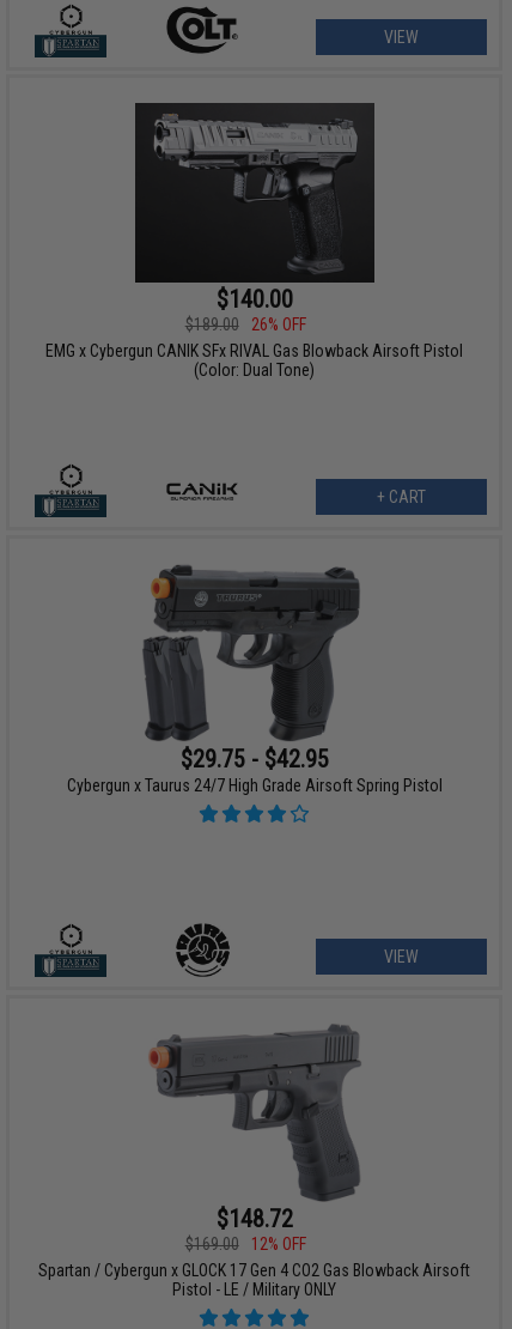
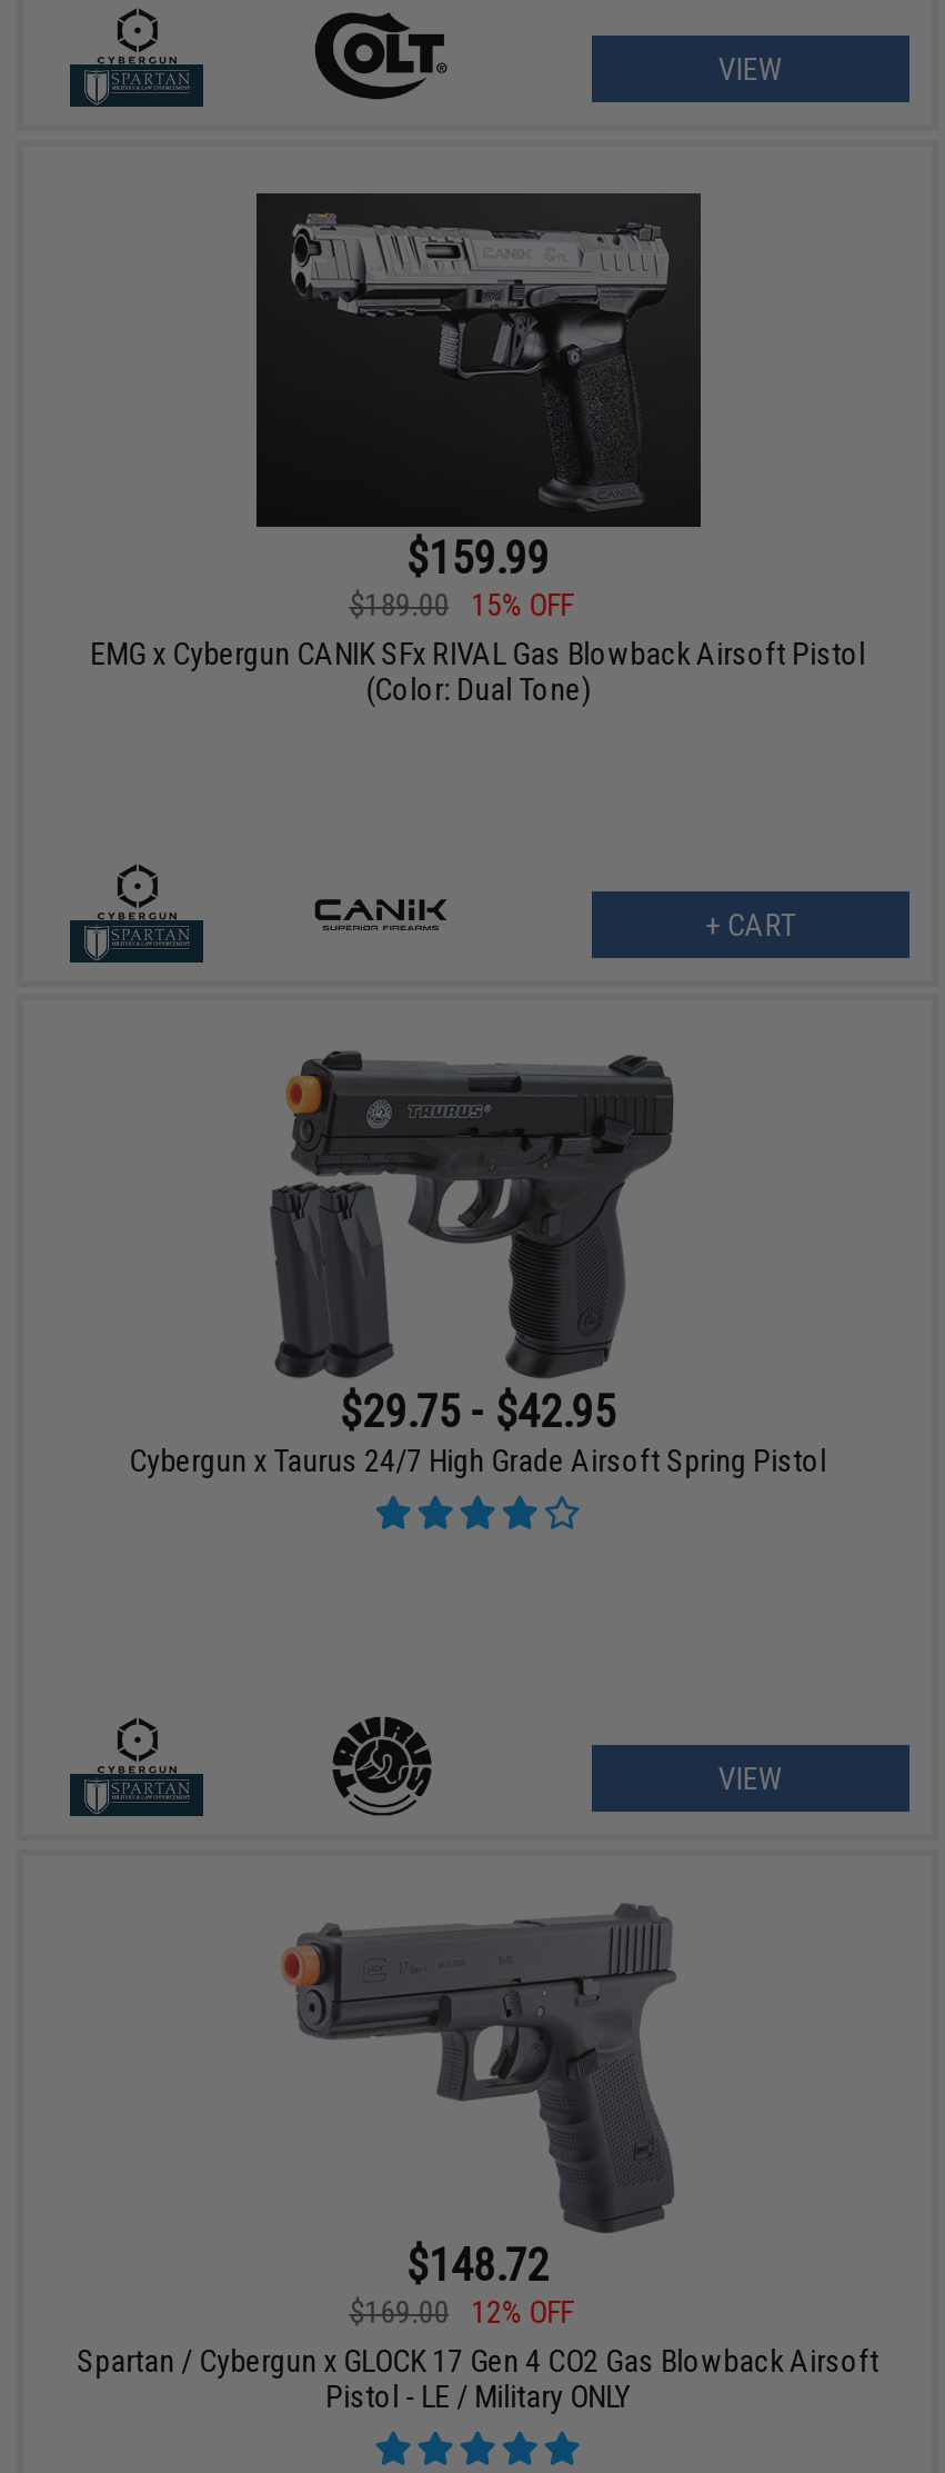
- $140.00
+ $159.99

- $189.00 26% OFF
+ $189.00 15% OFF
